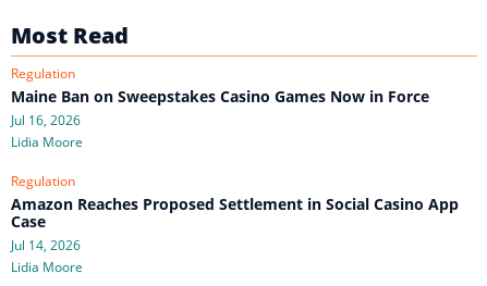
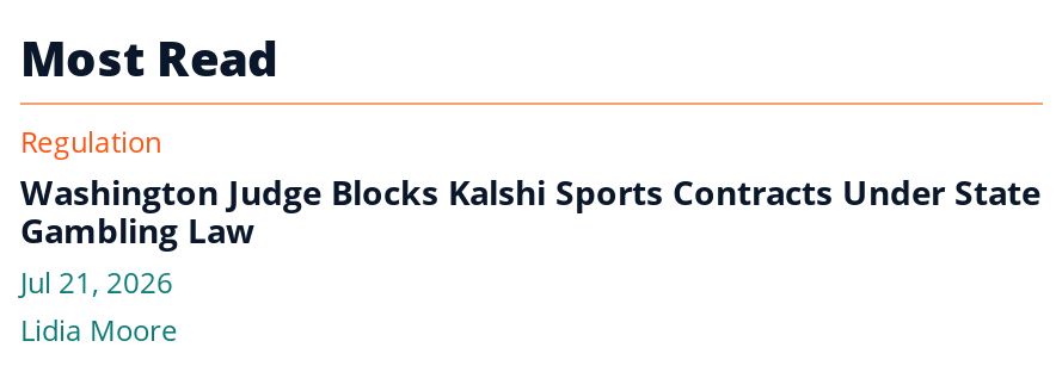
- Maine Ban on Sweepstakes Casino Games Now in Force
- Jul 16, 2026
- Lidia Moore
- Regulation
- Amazon Reaches Proposed Settlement in Social Casino App
- Case
- Jul 14, 2026
+ Washington Judge Blocks Kalshi Sports Contracts Under State
+ Gambling Law
+ Jul 21, 2026
